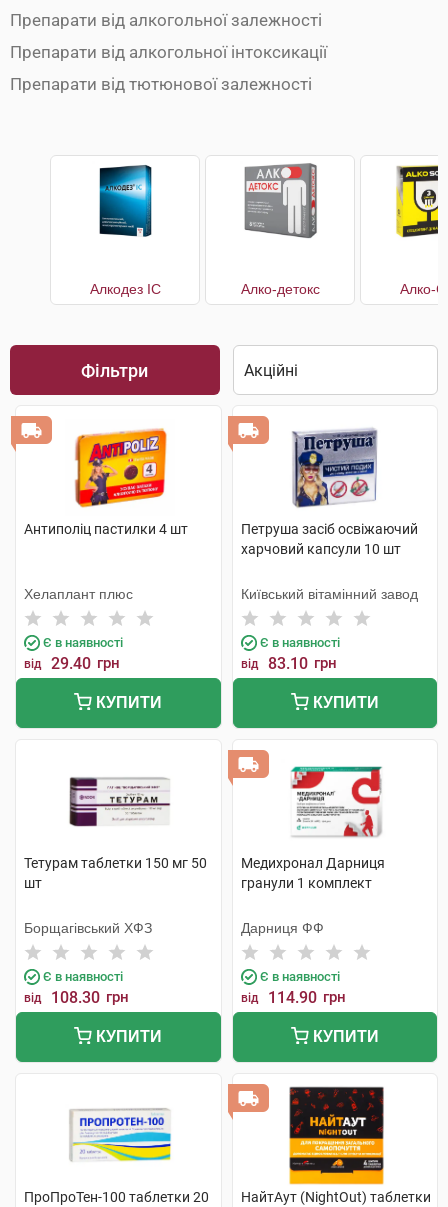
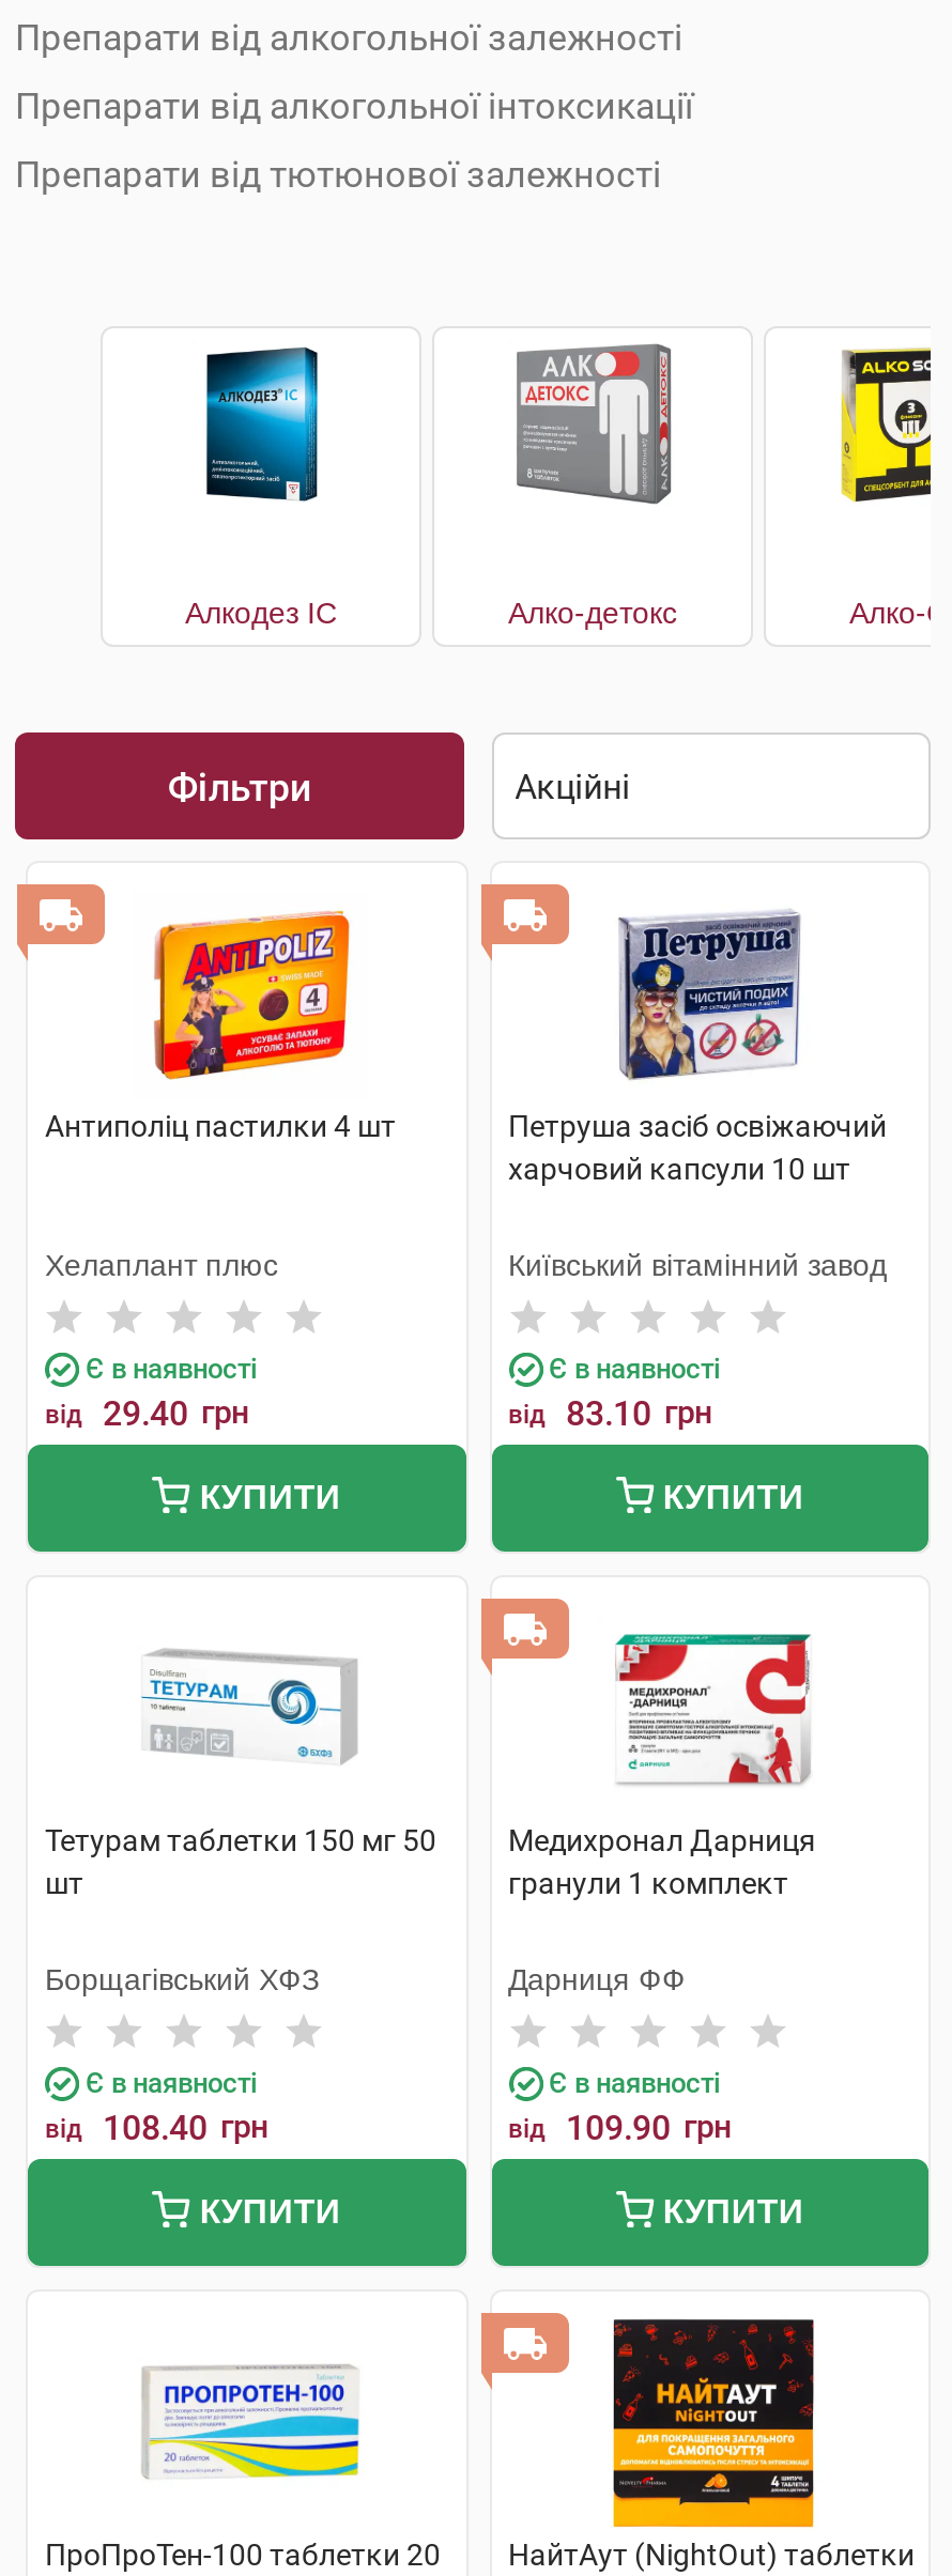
- [image]
+ [image]

- від 108.30 грн
+ від 108.40 грн

- від 114.90 грн
+ від 109.90 грн
